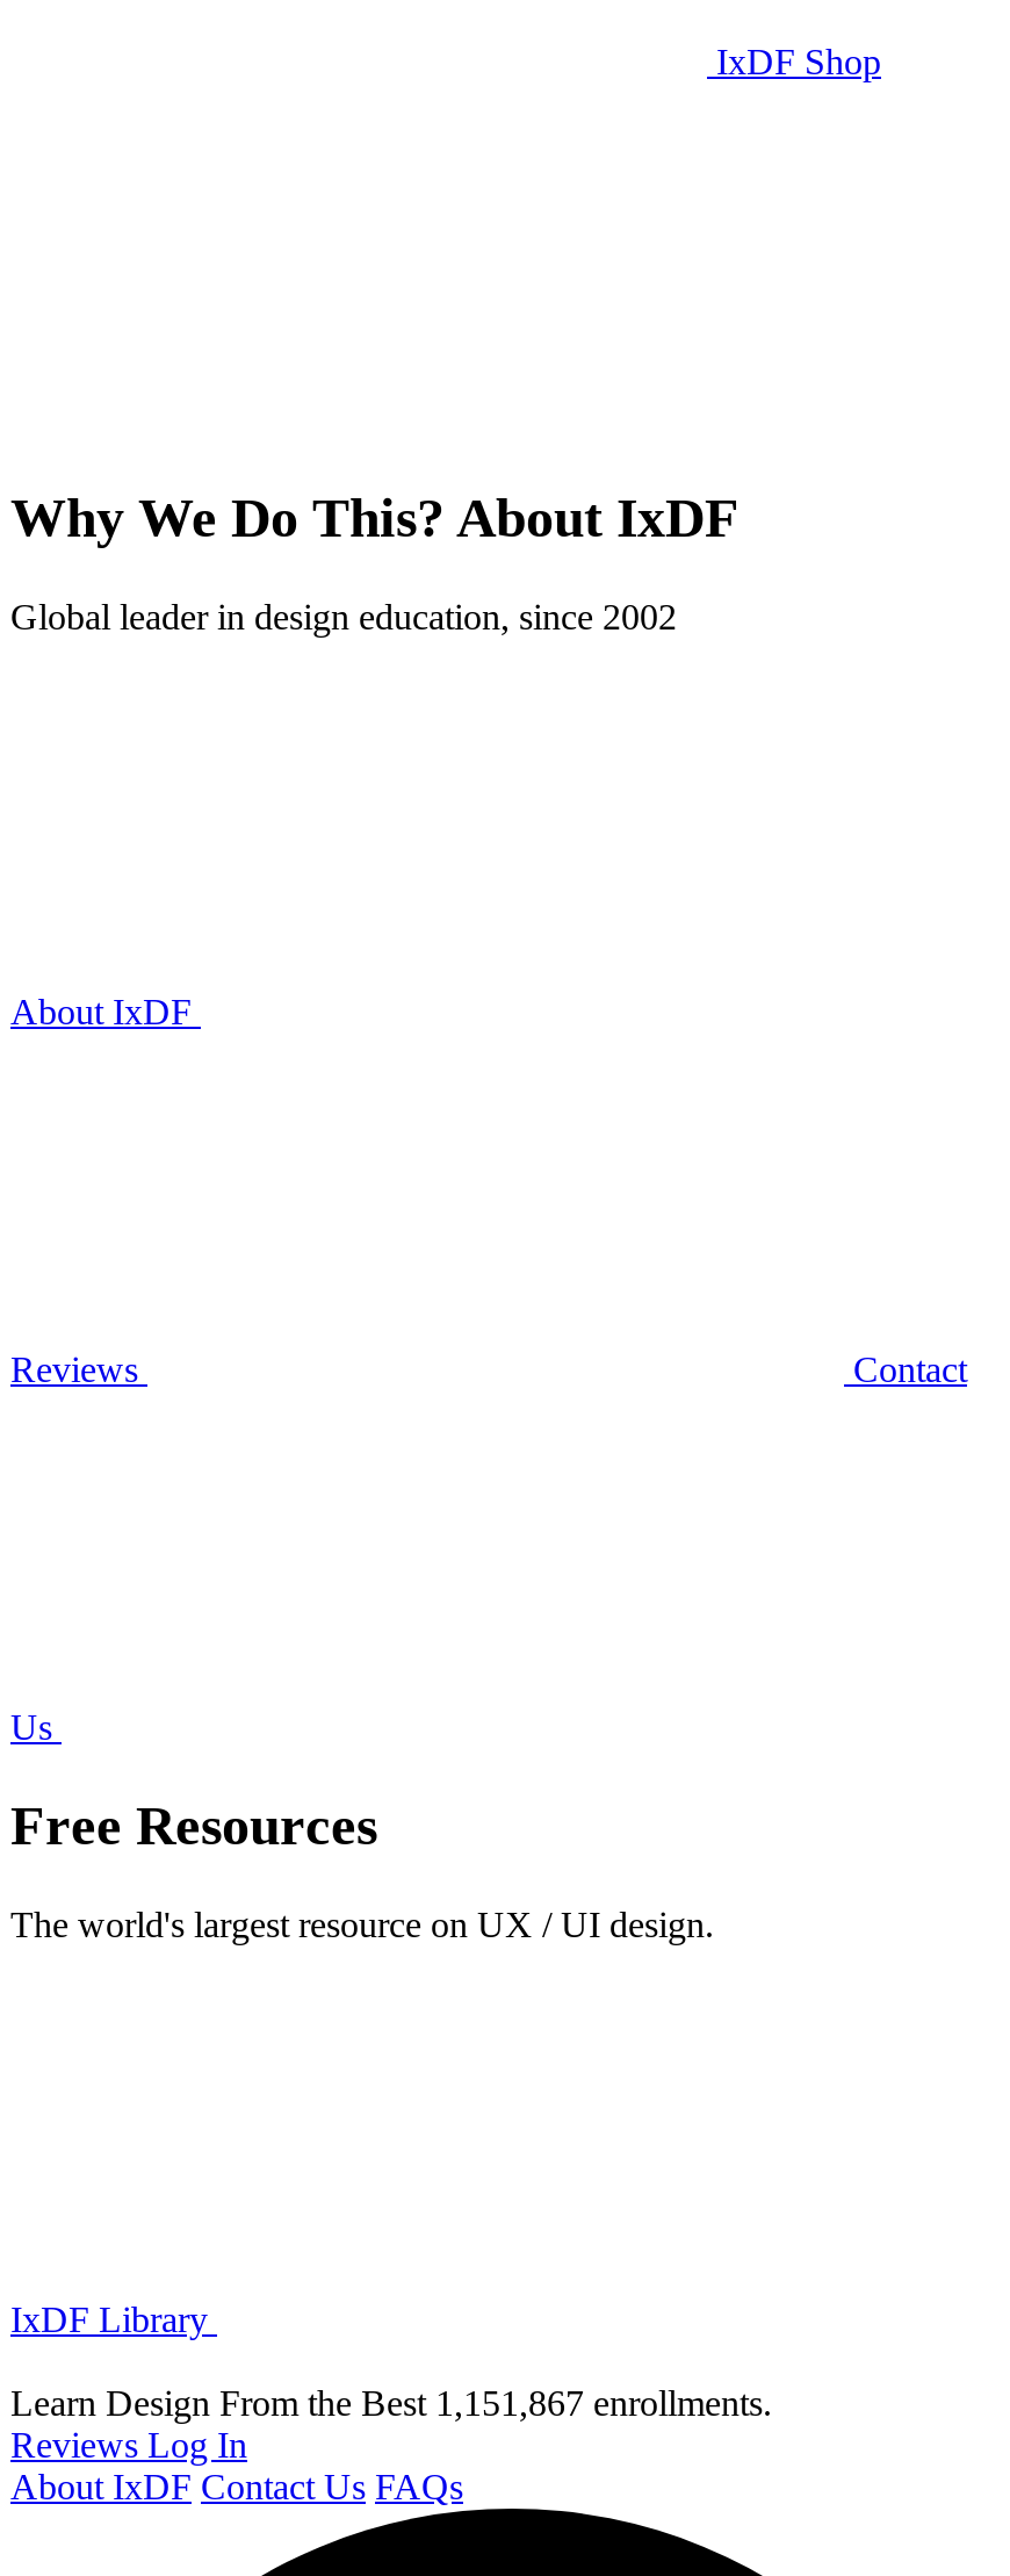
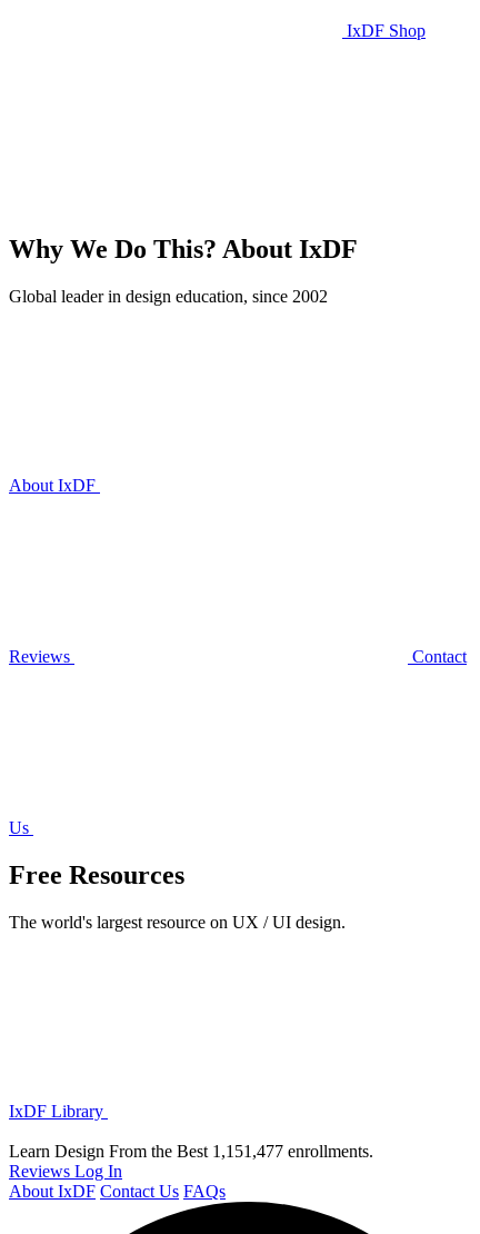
- Learn Design From the Best 1,151,867 enrollments.
+ Learn Design From the Best 1,151,477 enrollments.
